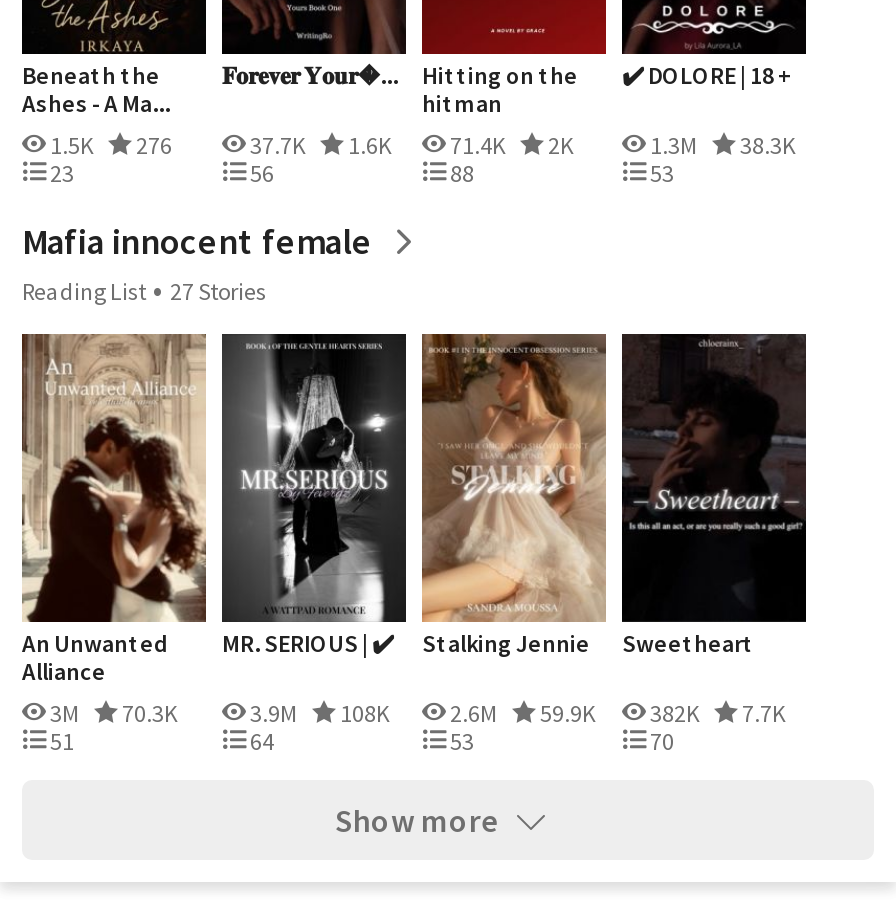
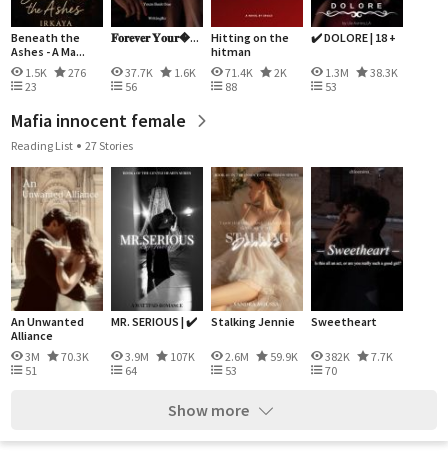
- 3.9M 108K 2.6M 59.9K 382K 7.7K
+ 3.9M 107K 2.6M 59.9K 382K 7.7K
